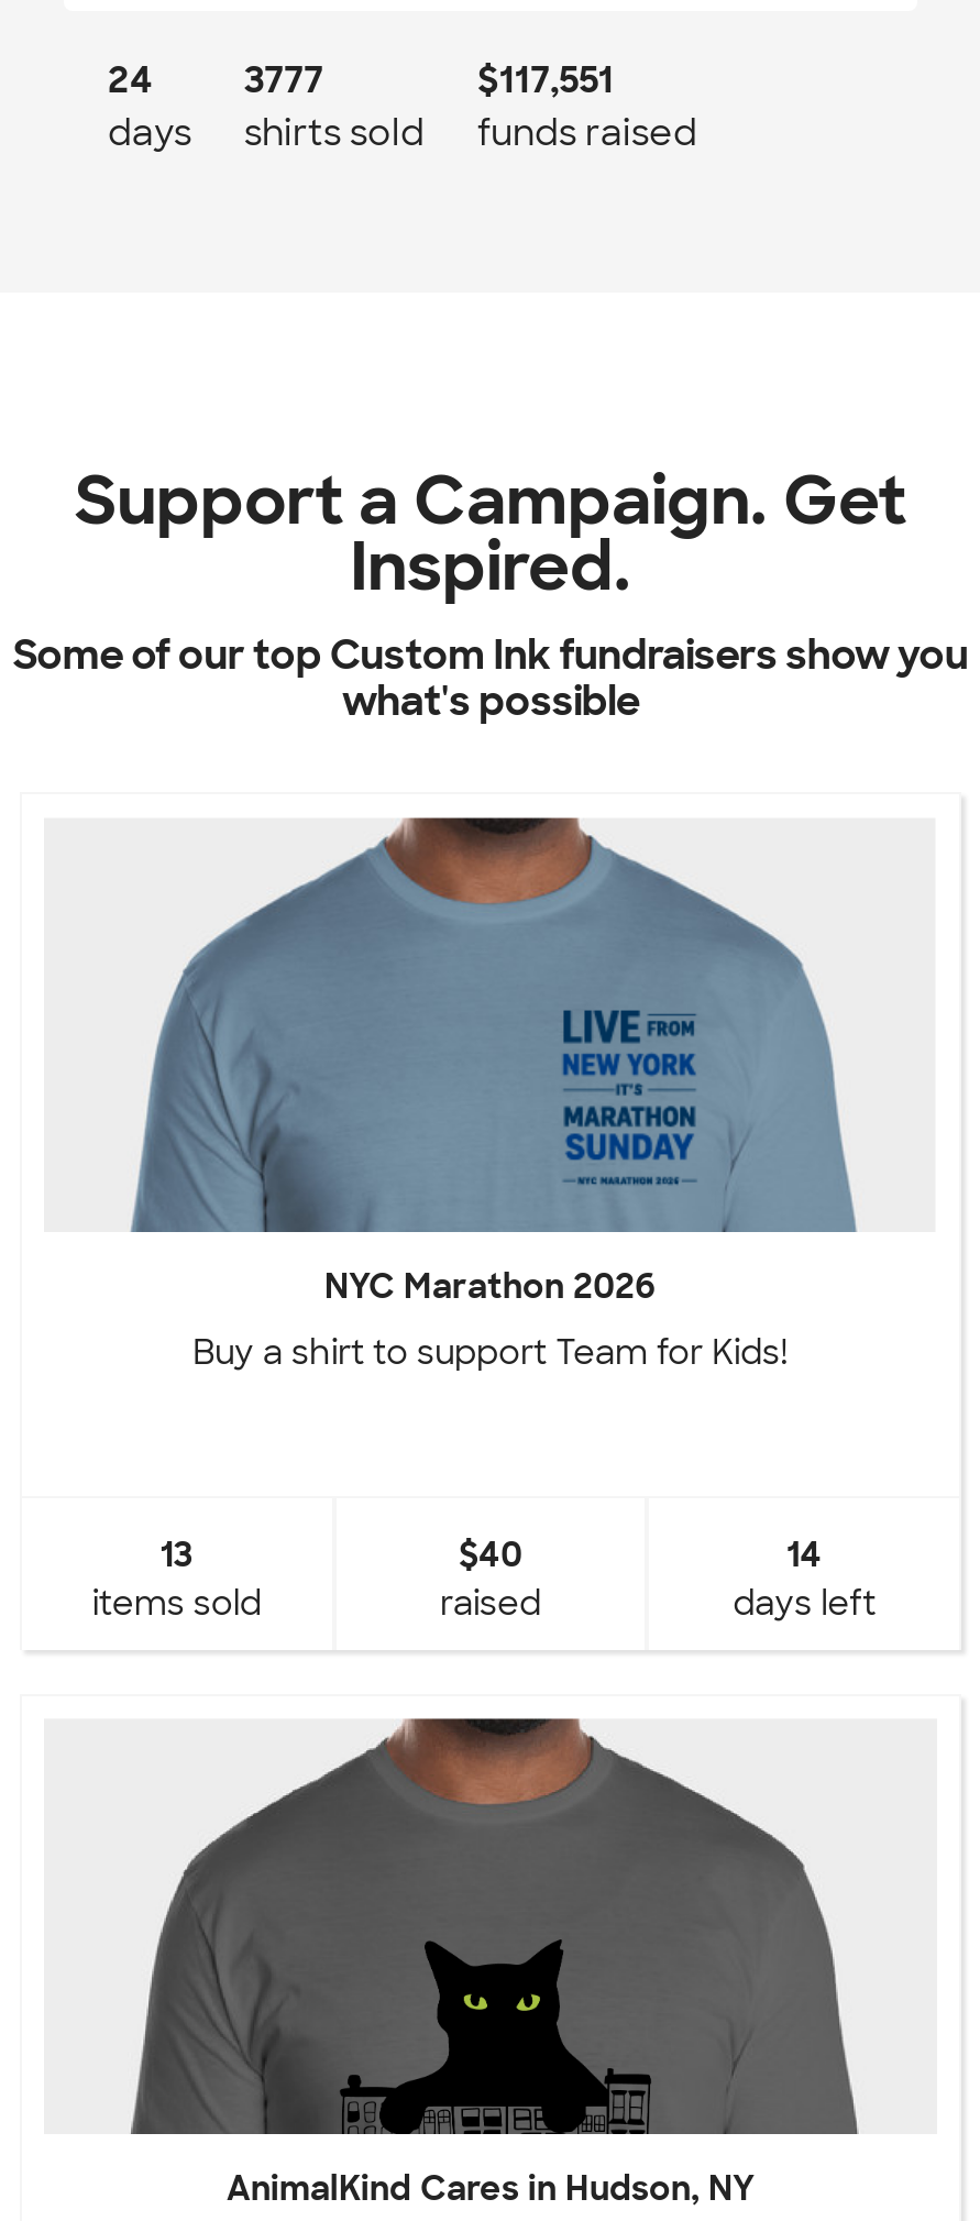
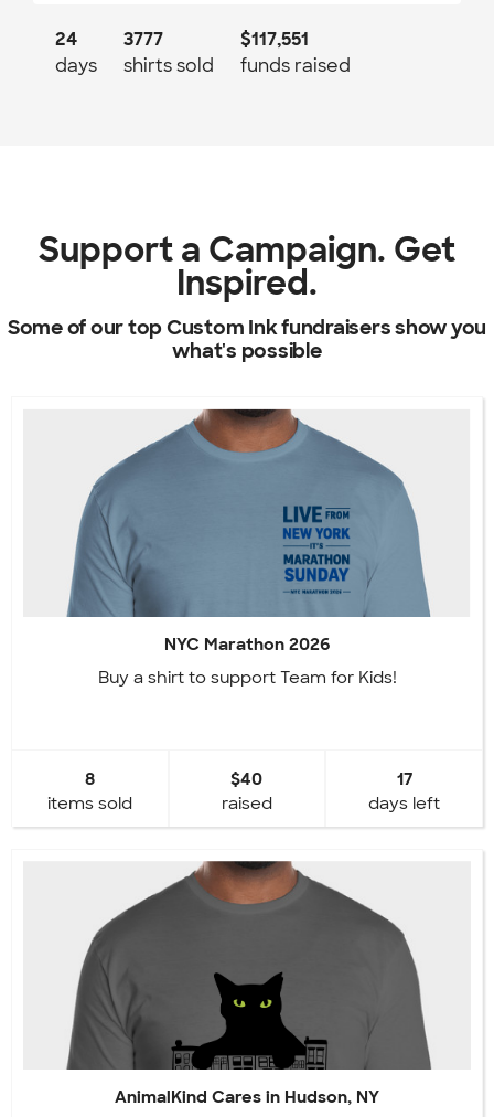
- 13
+ 8

- 14
+ 17
